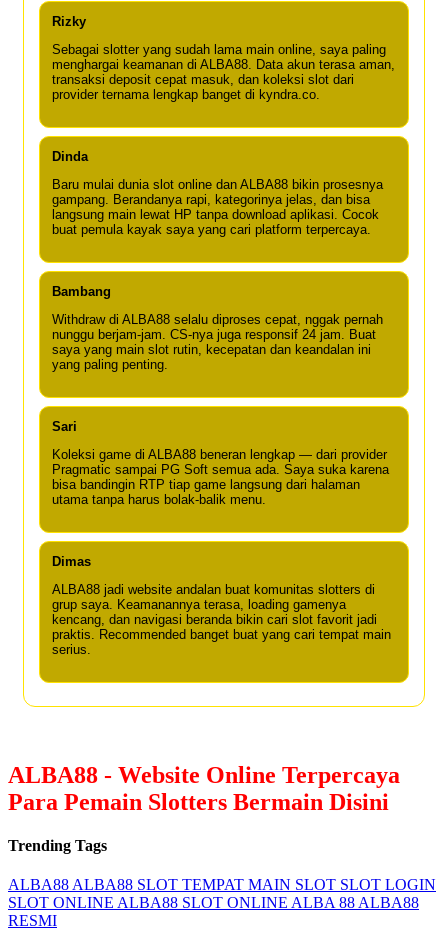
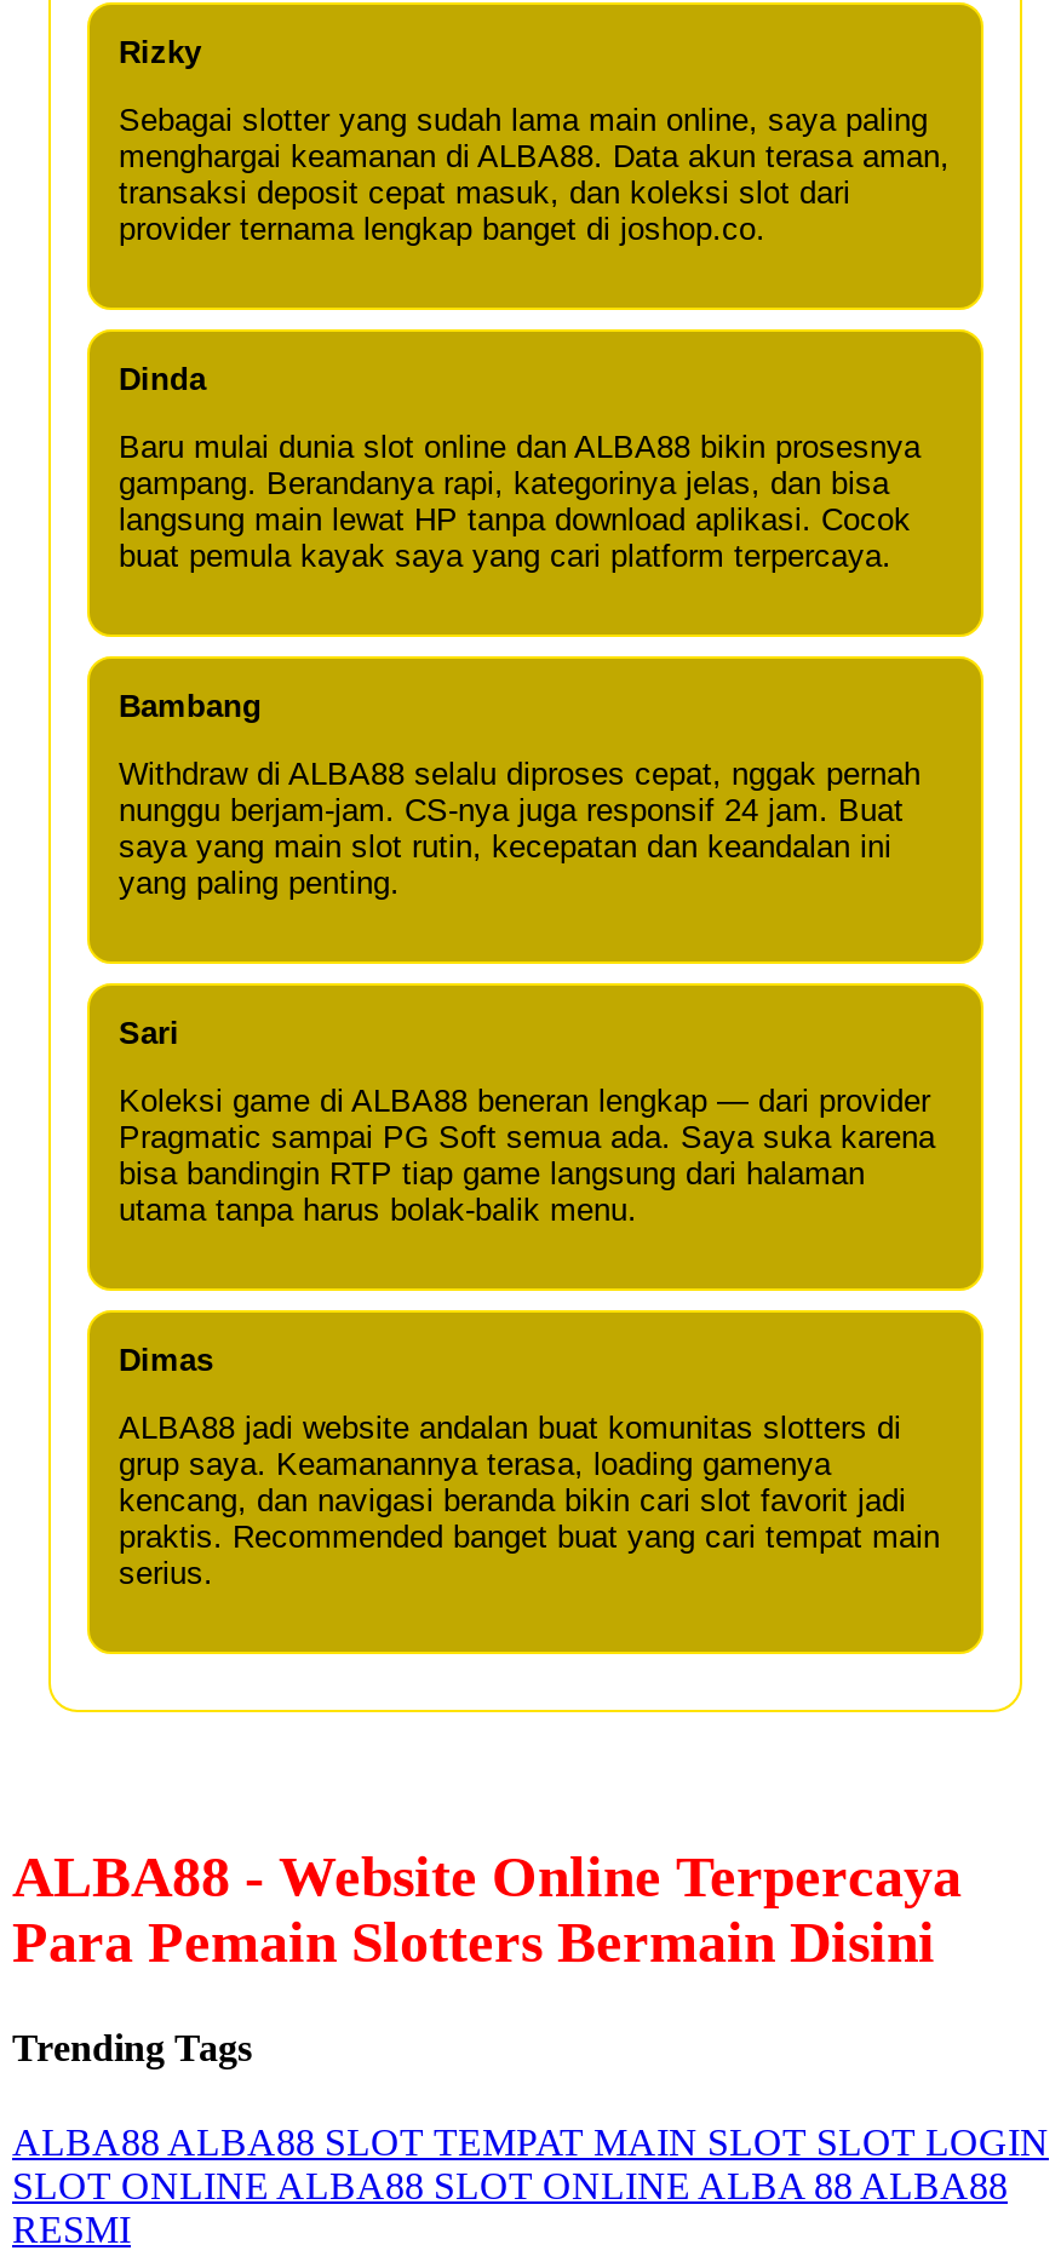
- provider ternama lengkap banget di kyndra.co.
+ provider ternama lengkap banget di joshop.co.
